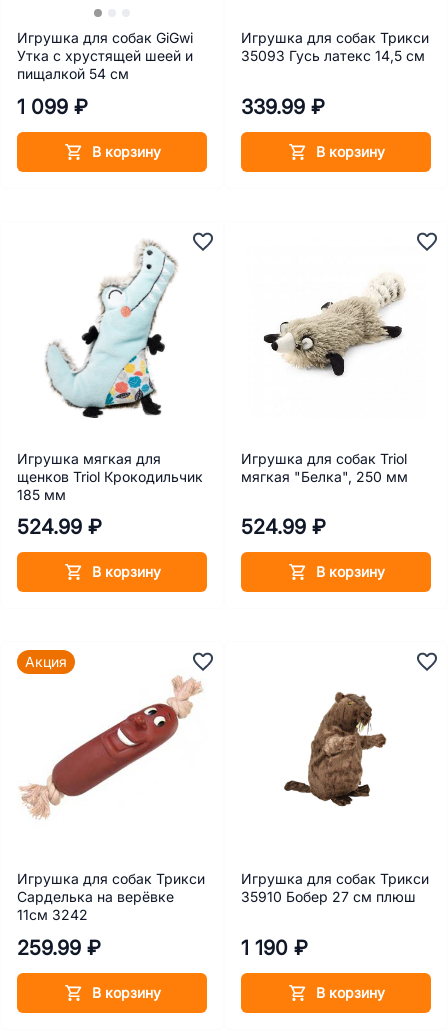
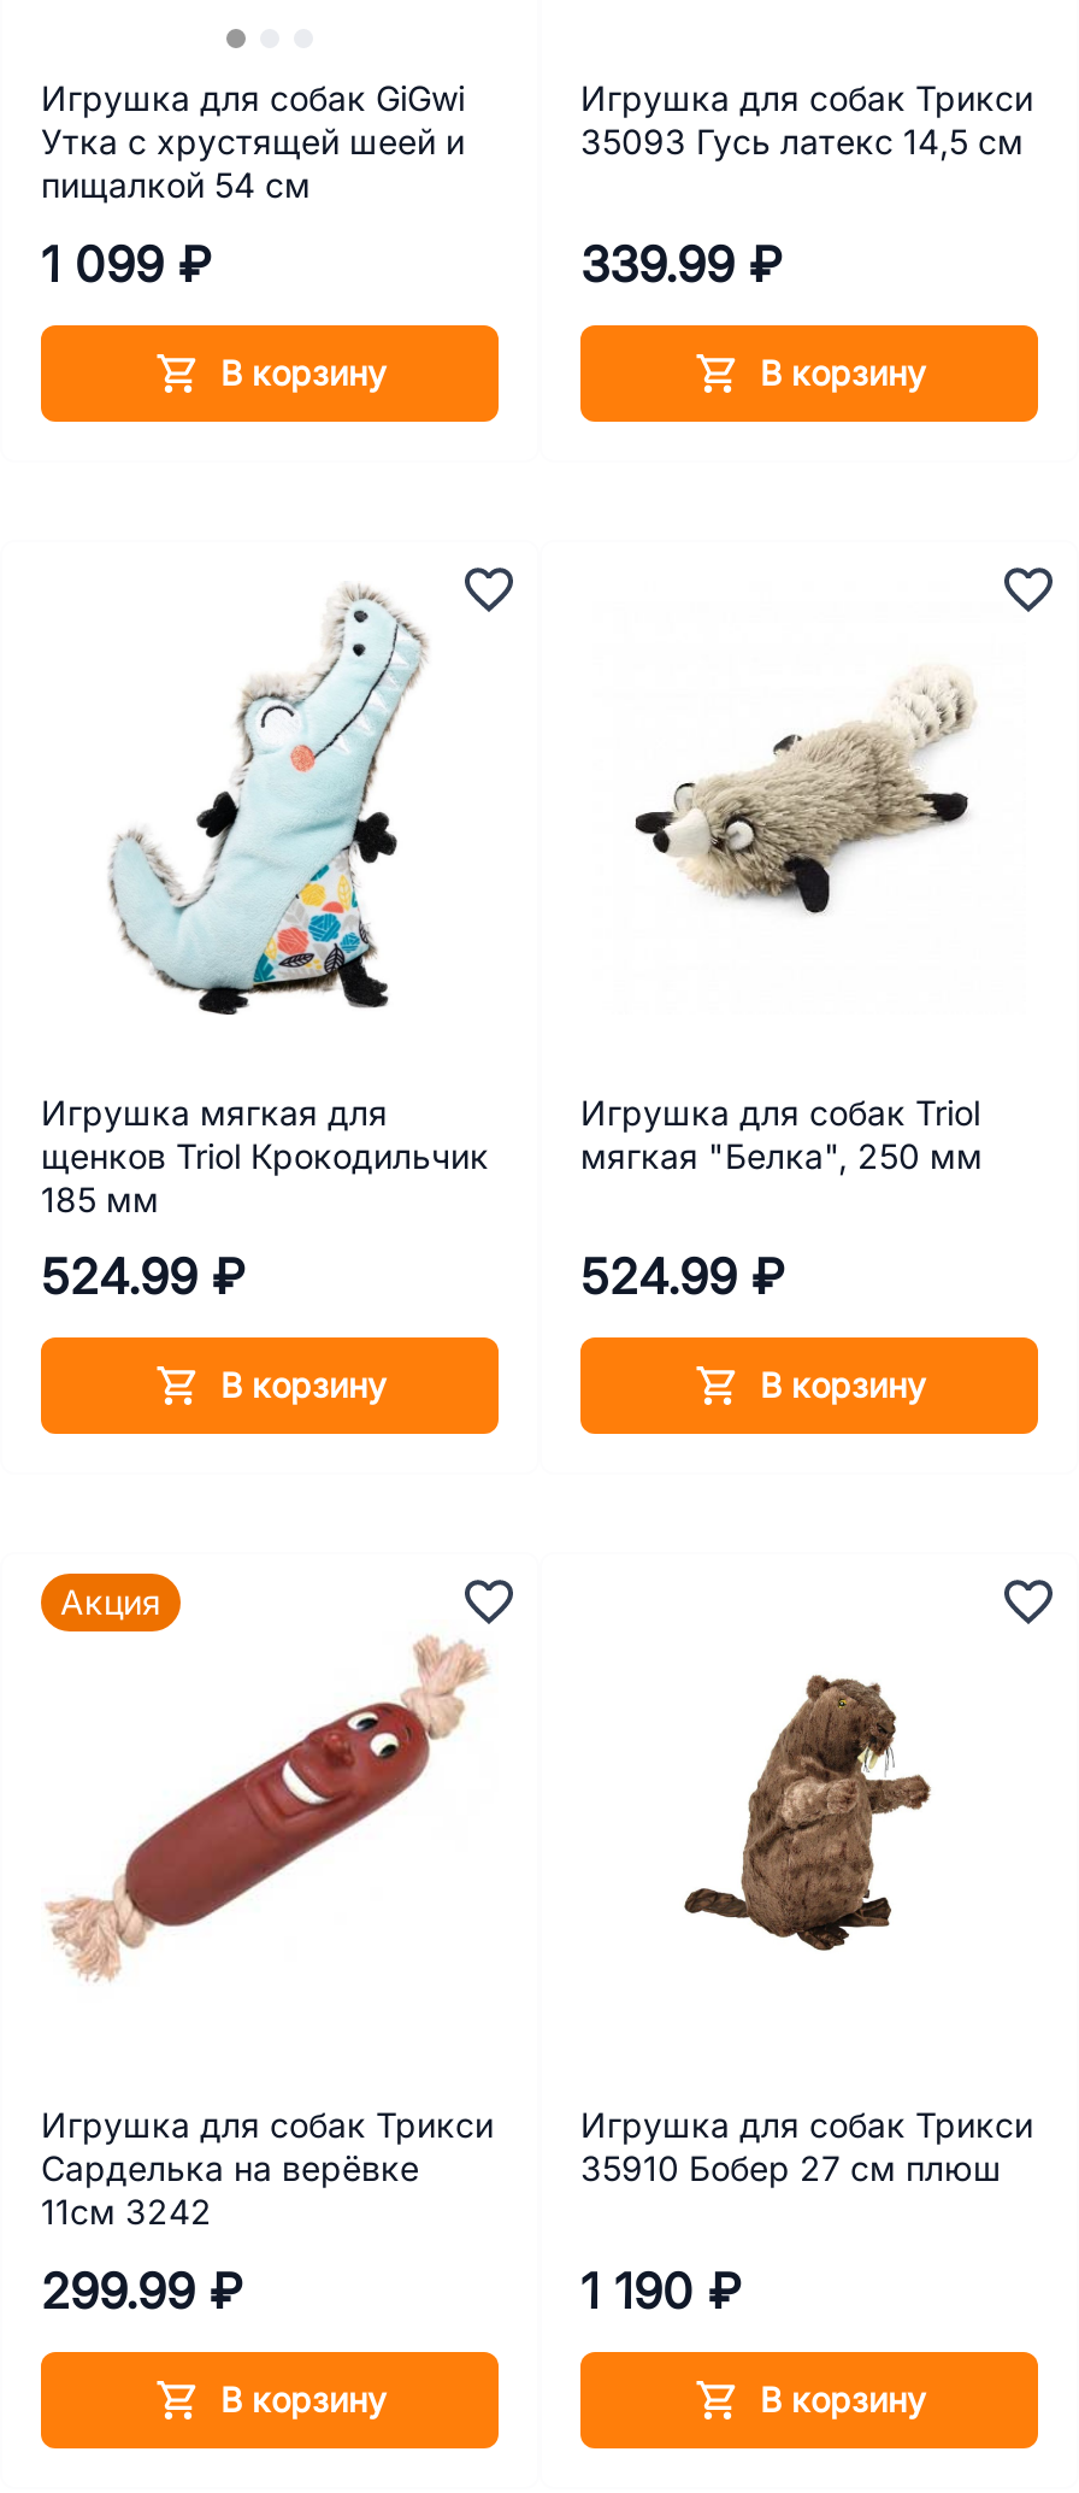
- 259.99 ₽
+ 299.99 ₽
